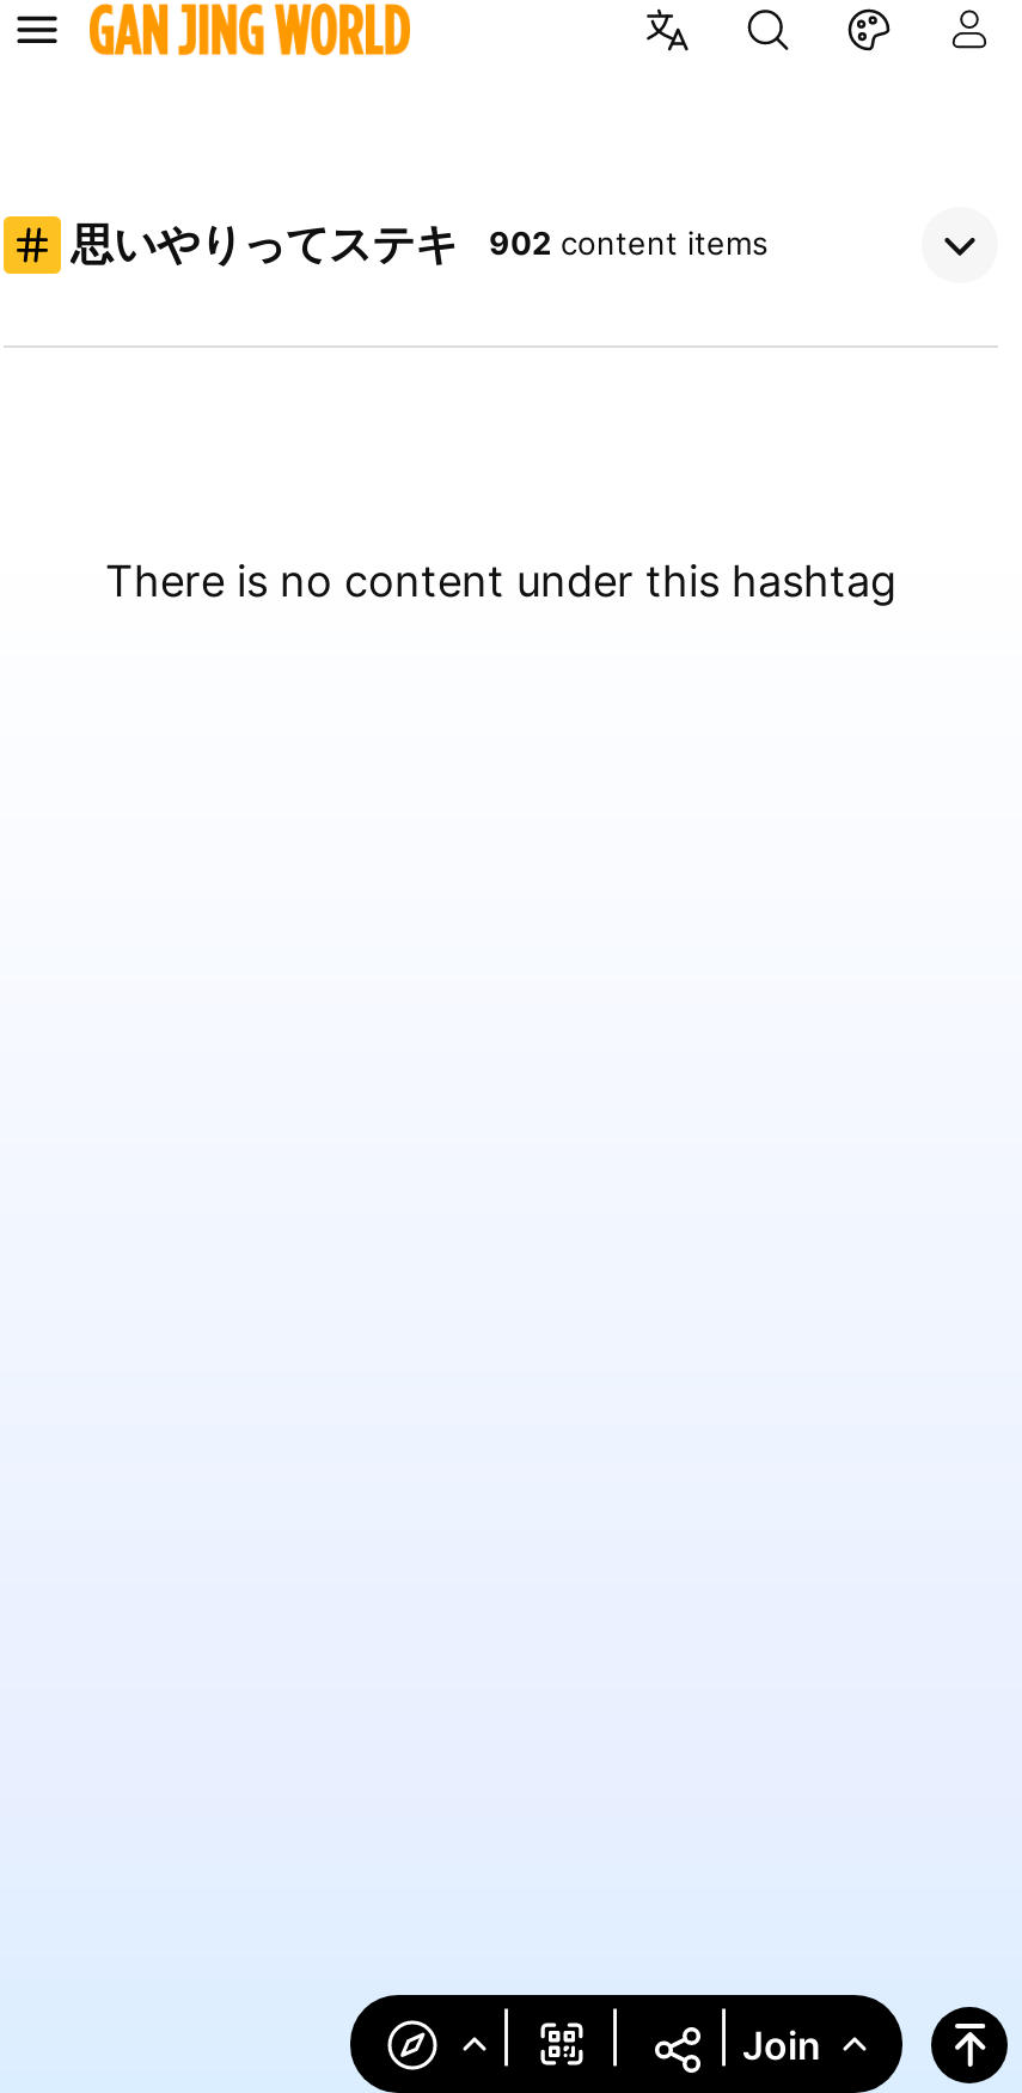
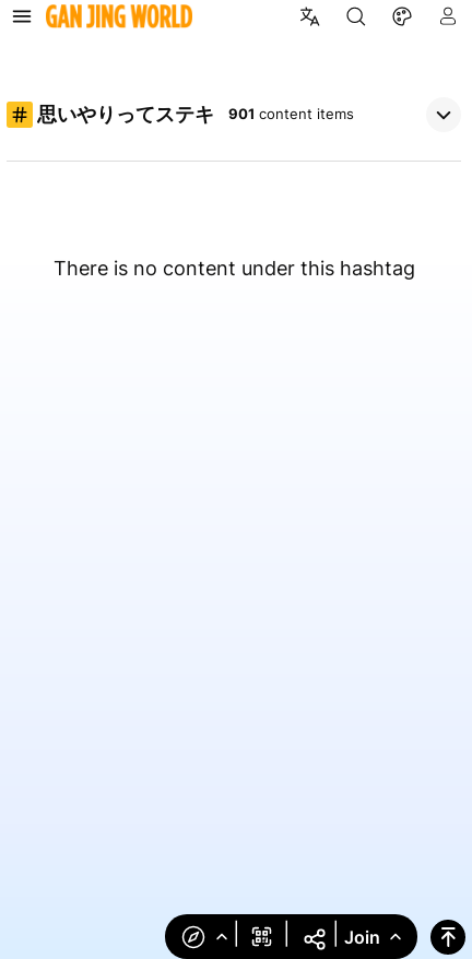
- 902 content items
+ 901 content items
